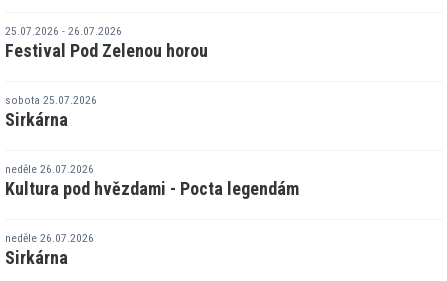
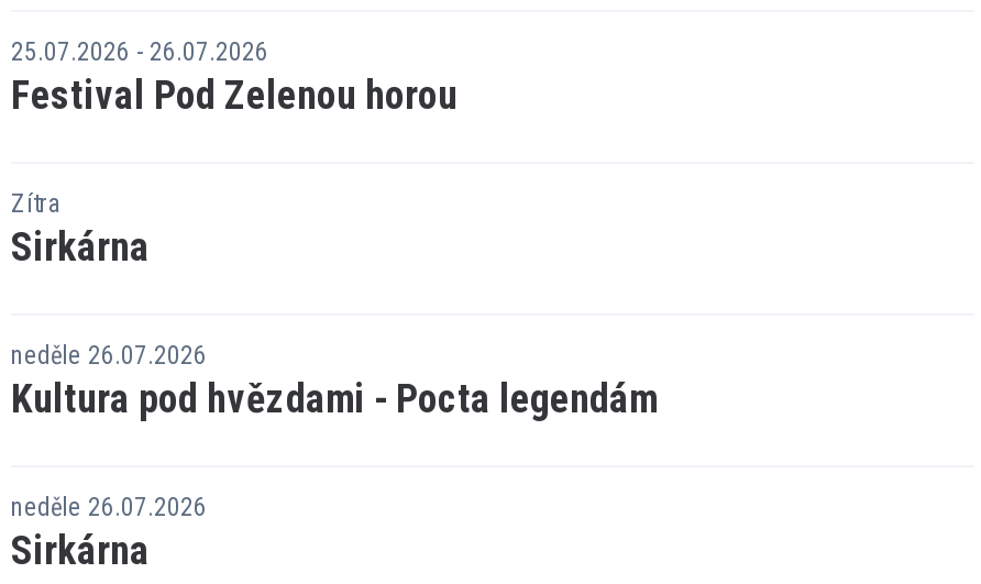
- sobota 25.07.2026
+ Zítra
